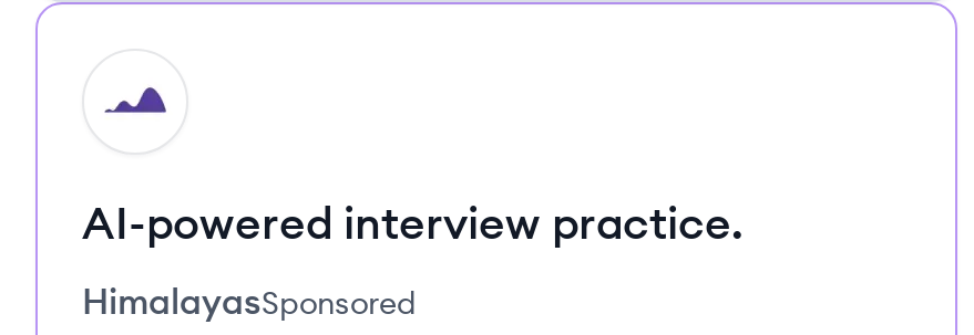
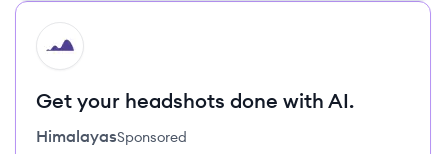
- AI-powered interview practice.
+ Get your headshots done with AI.
